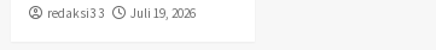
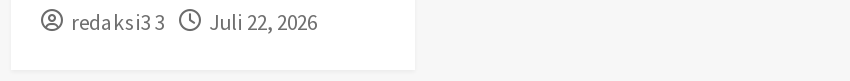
- redaksi3 3 Juli 19, 2026
+ redaksi3 3 Juli 22, 2026
